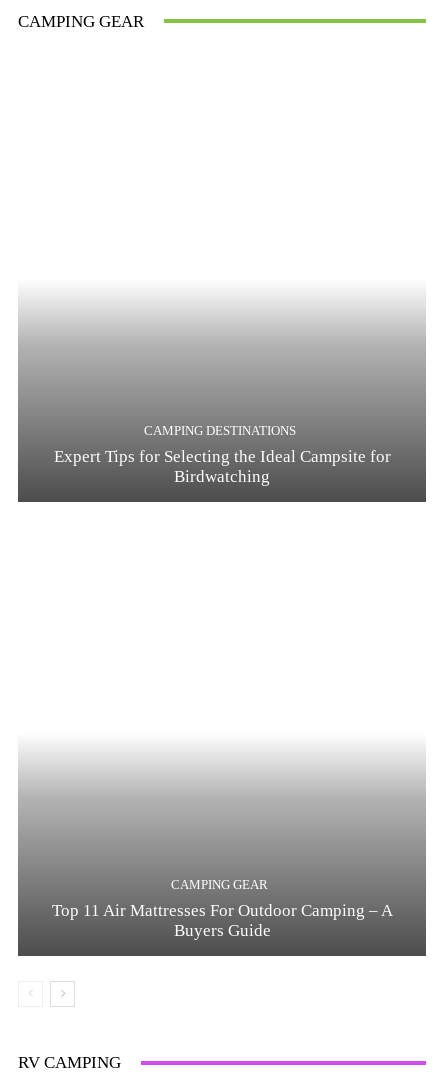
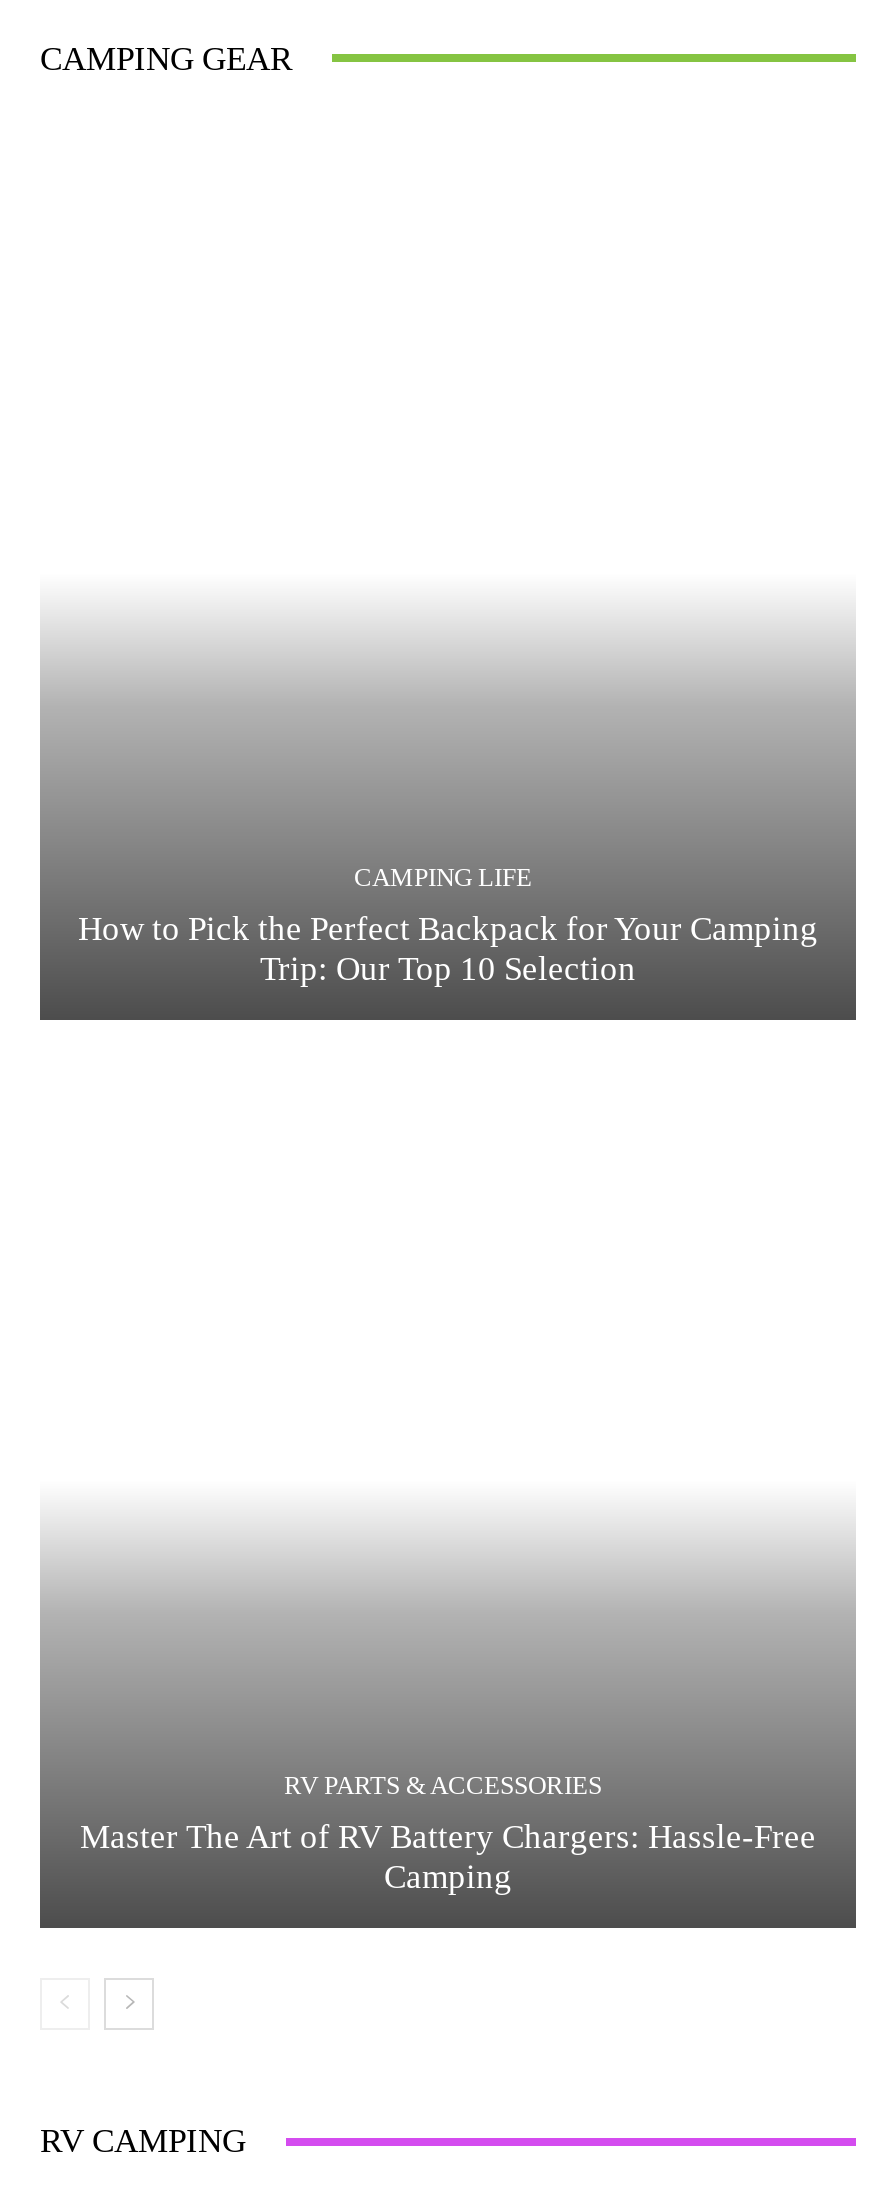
- CAMPING DESTINATIONS
+ CAMPING LIFE

- Expert Tips for Selecting the Ideal Campsite for
- Birdwatching
+ How to Pick the Perfect Backpack for Your Camping
+ Trip: Our Top 10 Selection

- CAMPING GEAR
+ RV PARTS & ACCESSORIES

- Top 11 Air Mattresses For Outdoor Camping – A
- Buyers Guide
+ Master The Art of RV Battery Chargers: Hassle-Free
+ Camping
